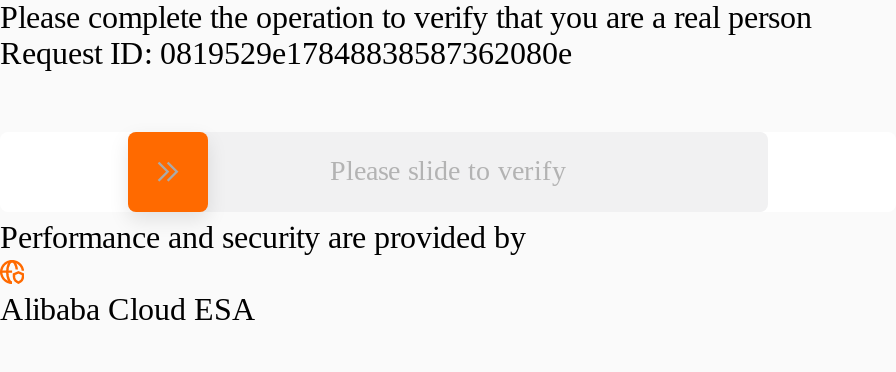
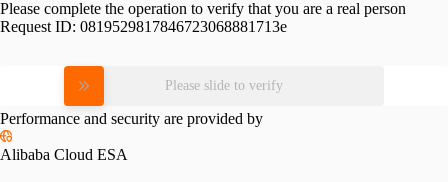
- Request ID: 0819529e17848838587362080e
+ Request ID: 0819529817846723068881713e
